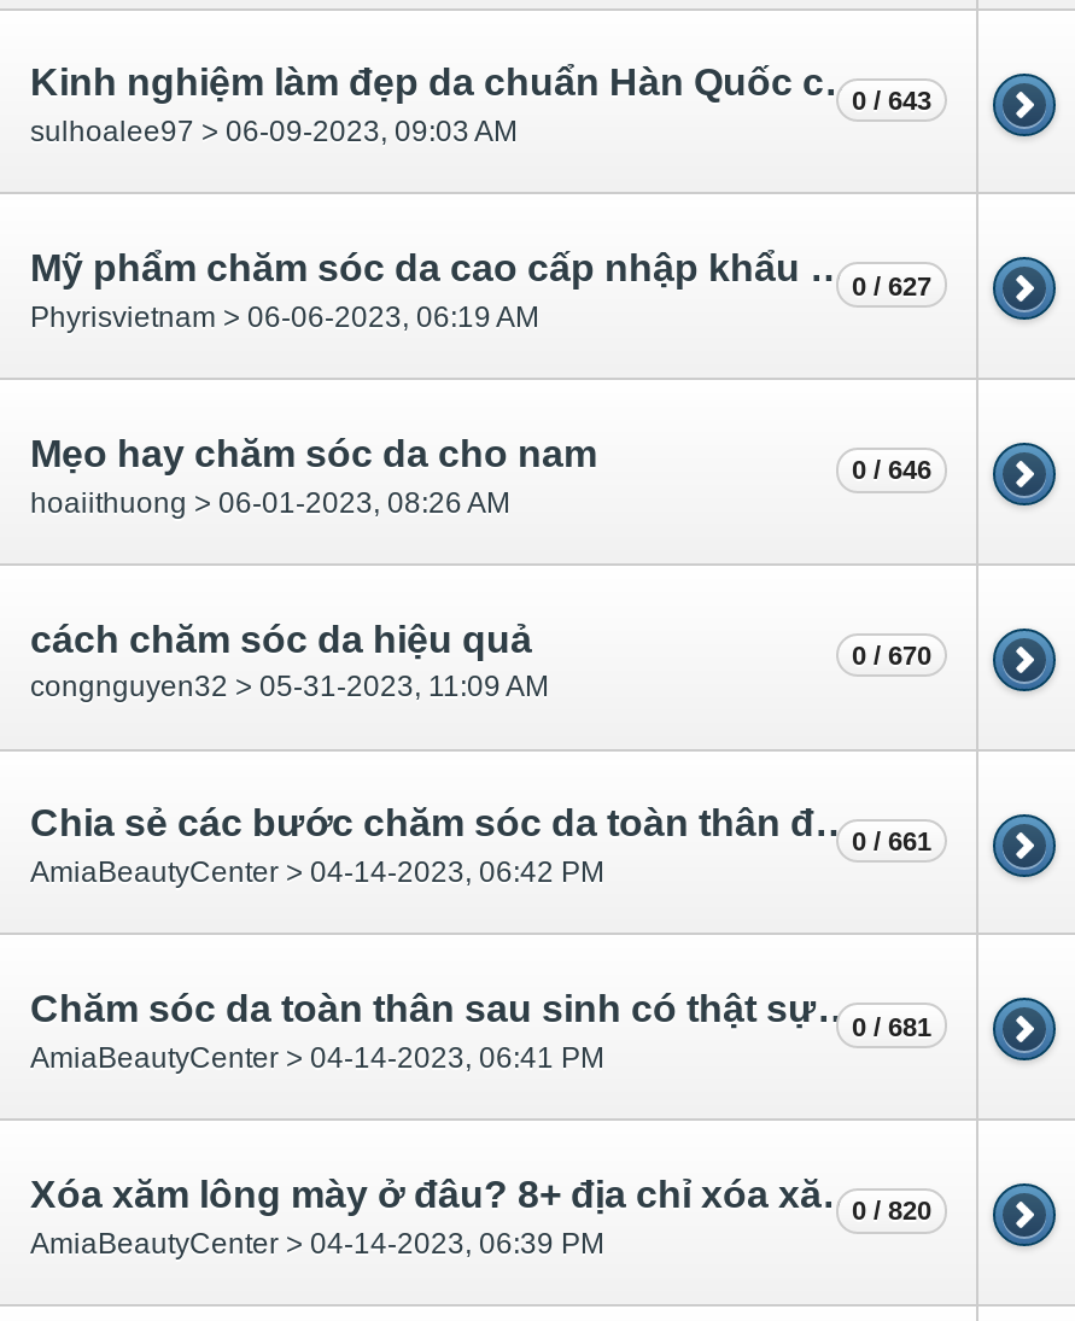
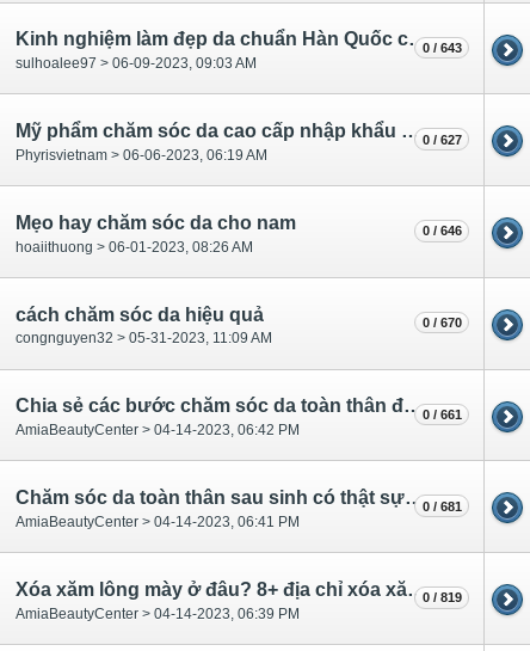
- 0 / 820
+ 0 / 819
